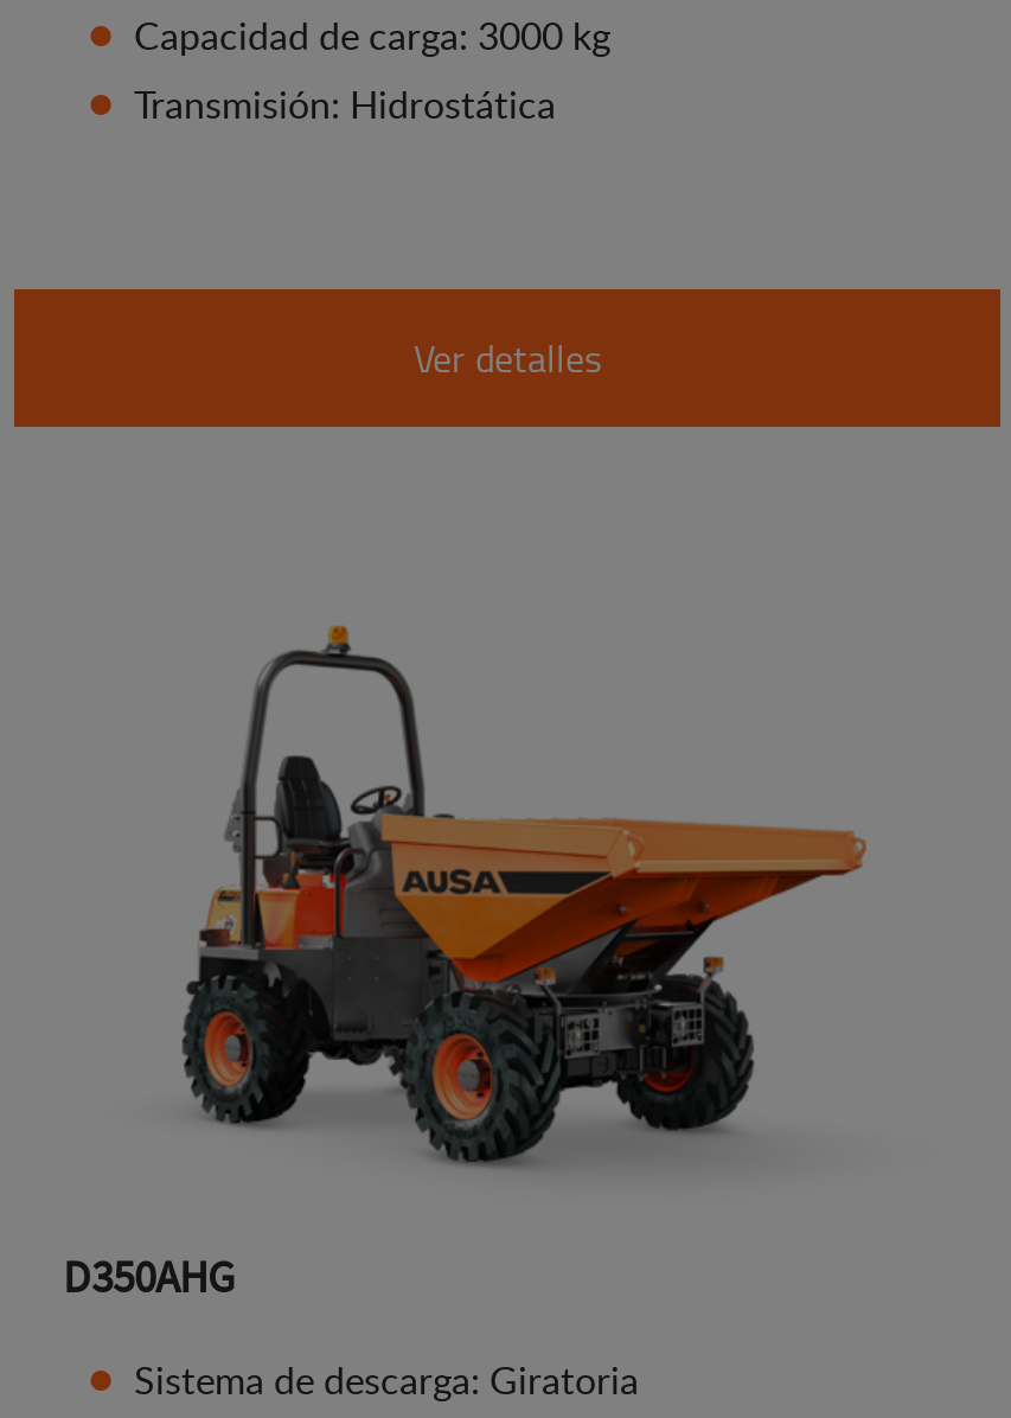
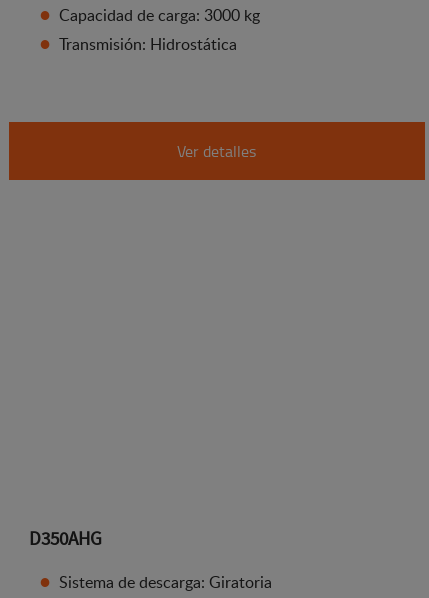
- [image]
